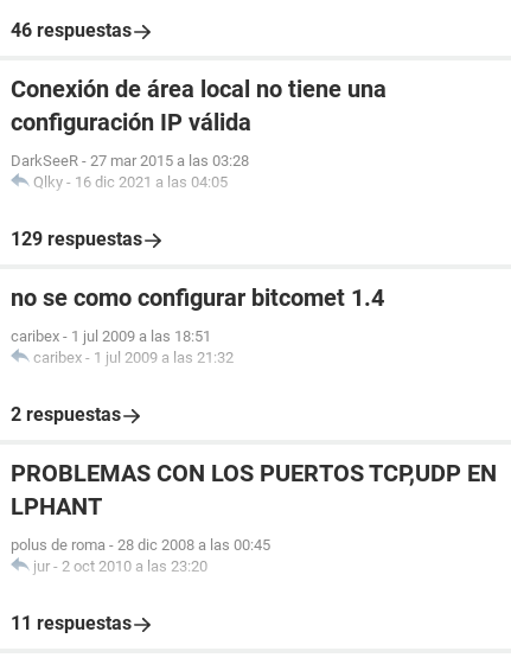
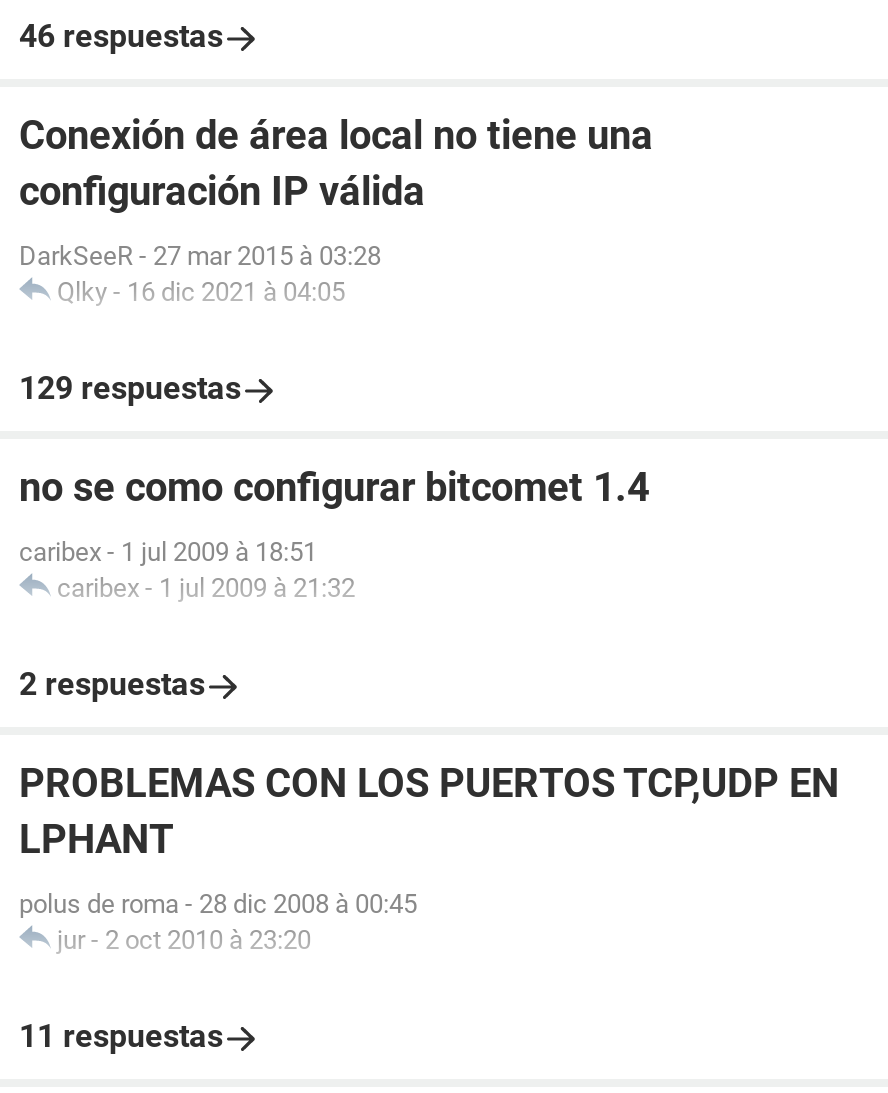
- DarkSeeR - 27 mar 2015 a las 03:28
- Qlky - 16 dic 2021 a las 04:05
+ DarkSeeR - 27 mar 2015 à 03:28
+ Qlky - 16 dic 2021 à 04:05

- caribex - 1 jul 2009 a las 18:51
- caribex - 1 jul 2009 a las 21:32
+ caribex - 1 jul 2009 à 18:51
+ caribex - 1 jul 2009 à 21:32

- polus de roma - 28 dic 2008 a las 00:45
- jur- 2 oct 2010 a las 23:20
+ polus de roma - 28 dic 2008 à 00:45
+ jur- 2 oct 2010 à 23:20
